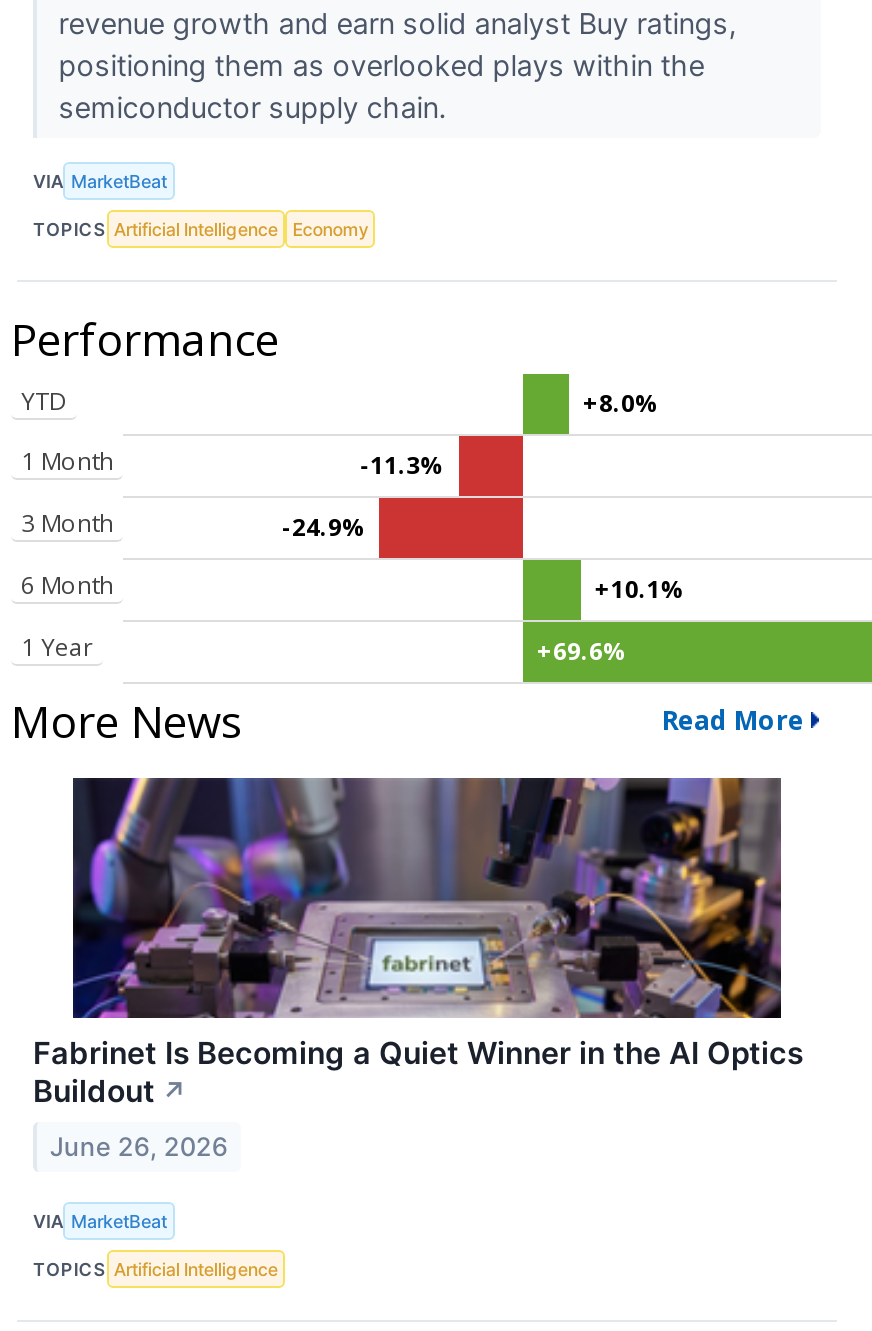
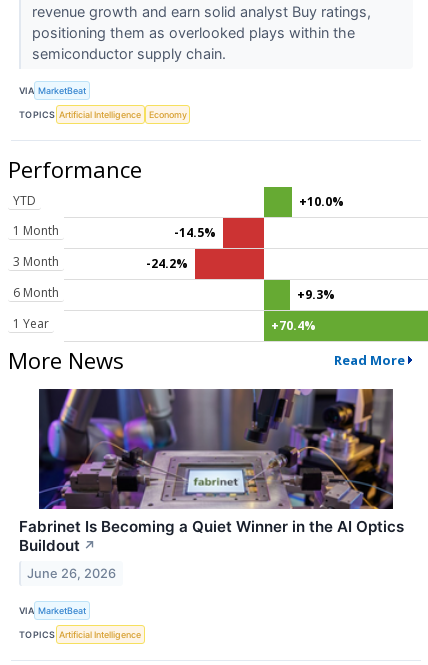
- +8.0%
+ +10.0%

- -11.3%
+ -14.5%

- -24.9%
+ -24.2%

- +10.1%
+ +9.3%

- +69.6%
+ +70.4%
